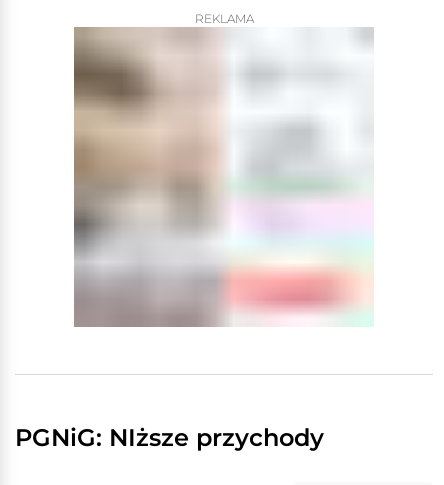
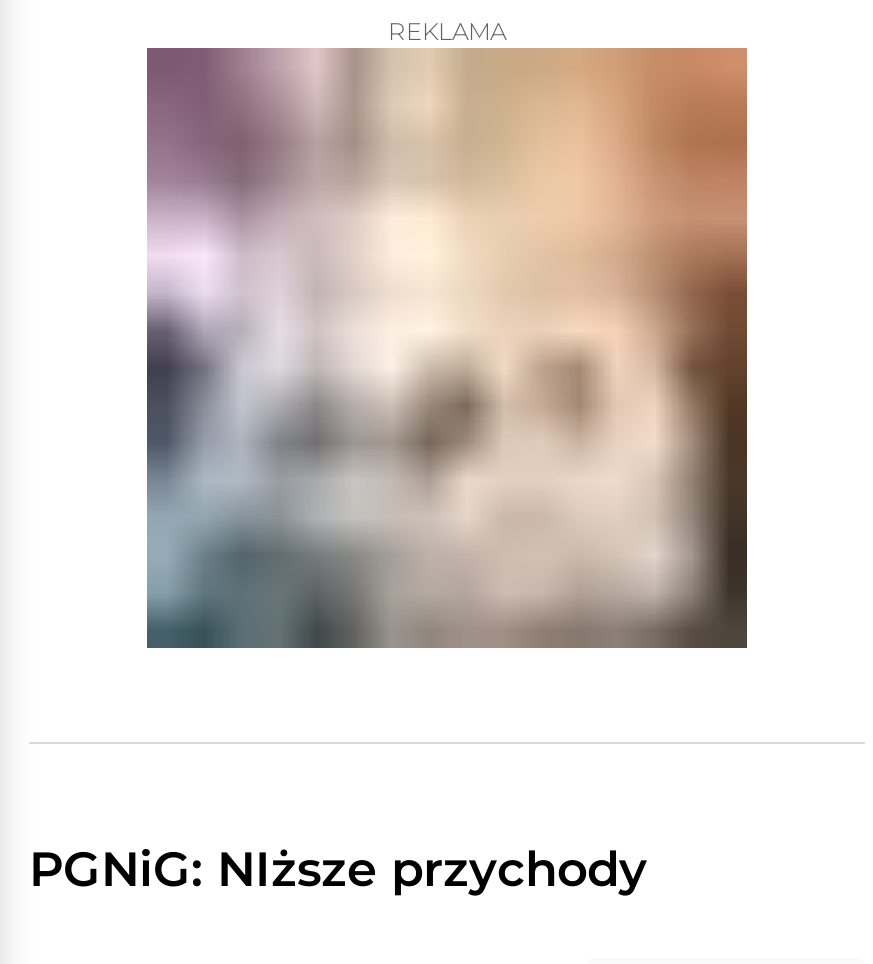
- [image]
+ [image]
